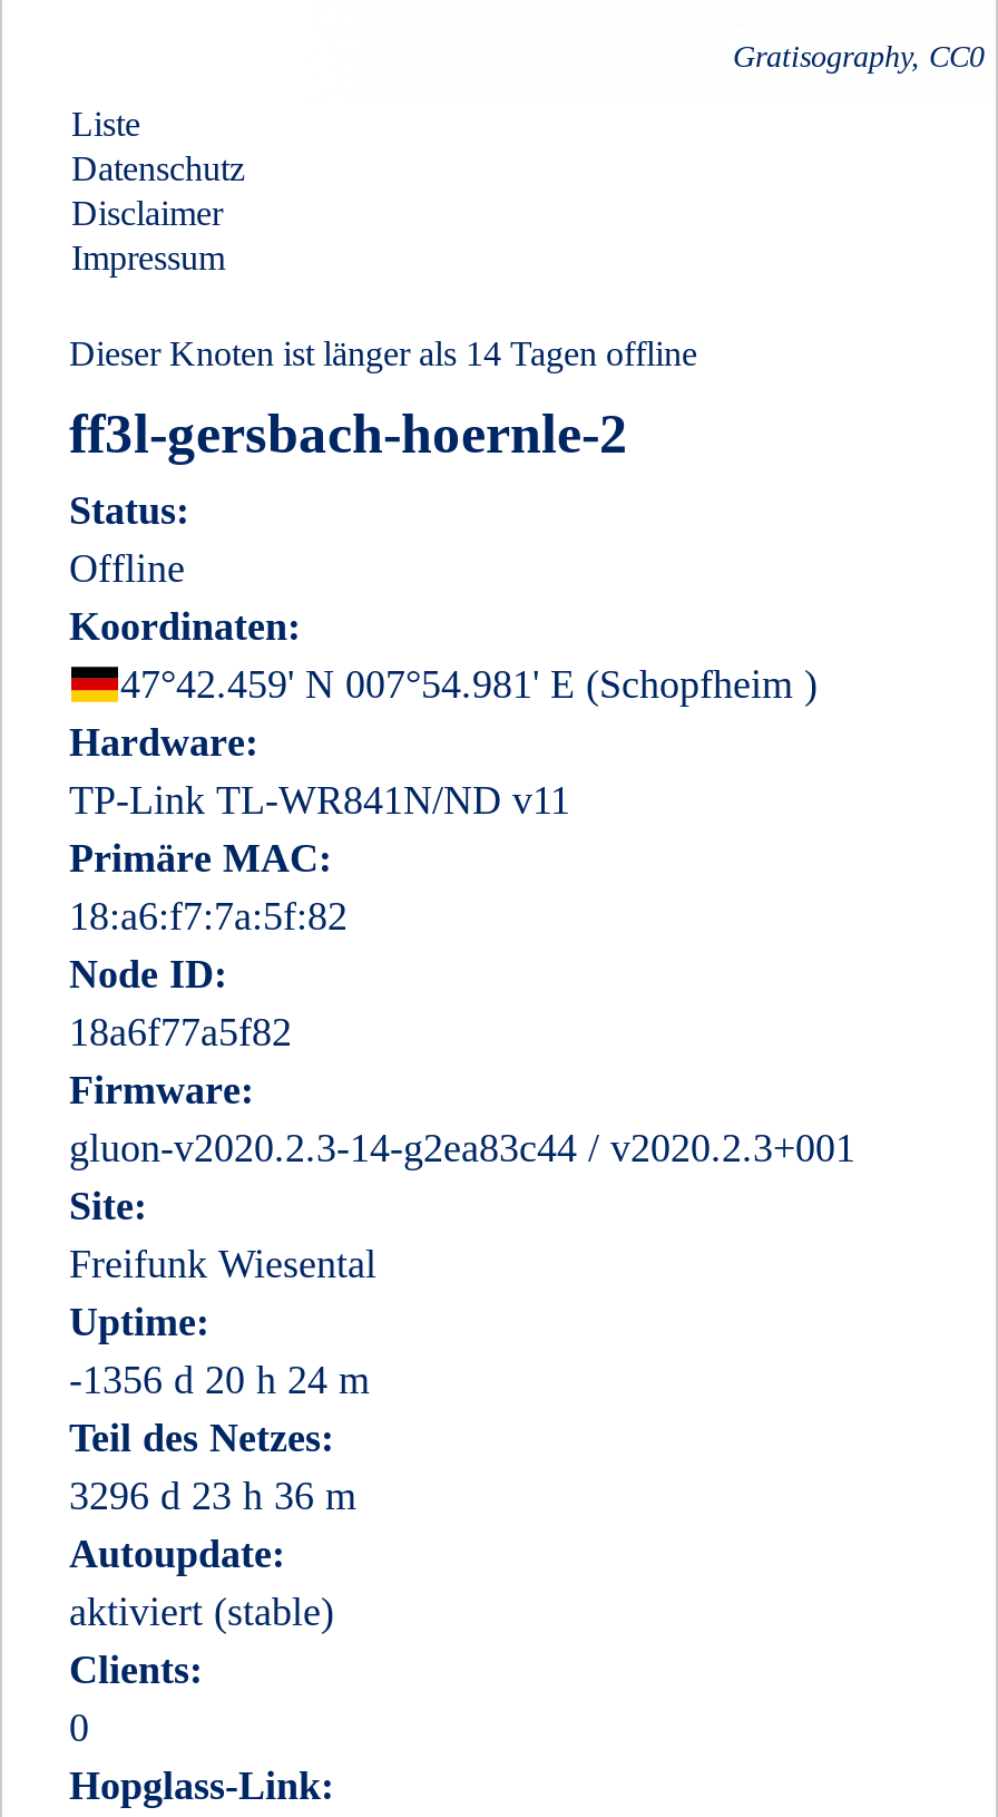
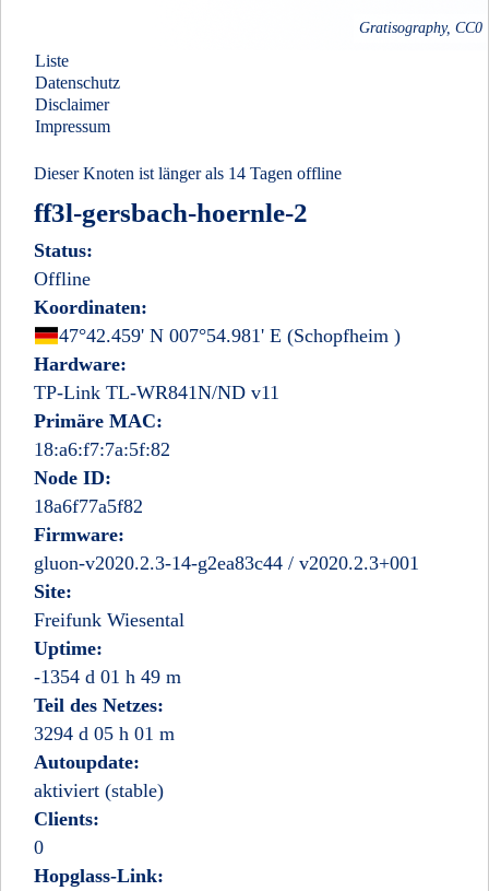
- -1356 d 20 h 24 m
+ -1354 d 01 h 49 m

- 3296 d 23 h 36 m
+ 3294 d 05 h 01 m
